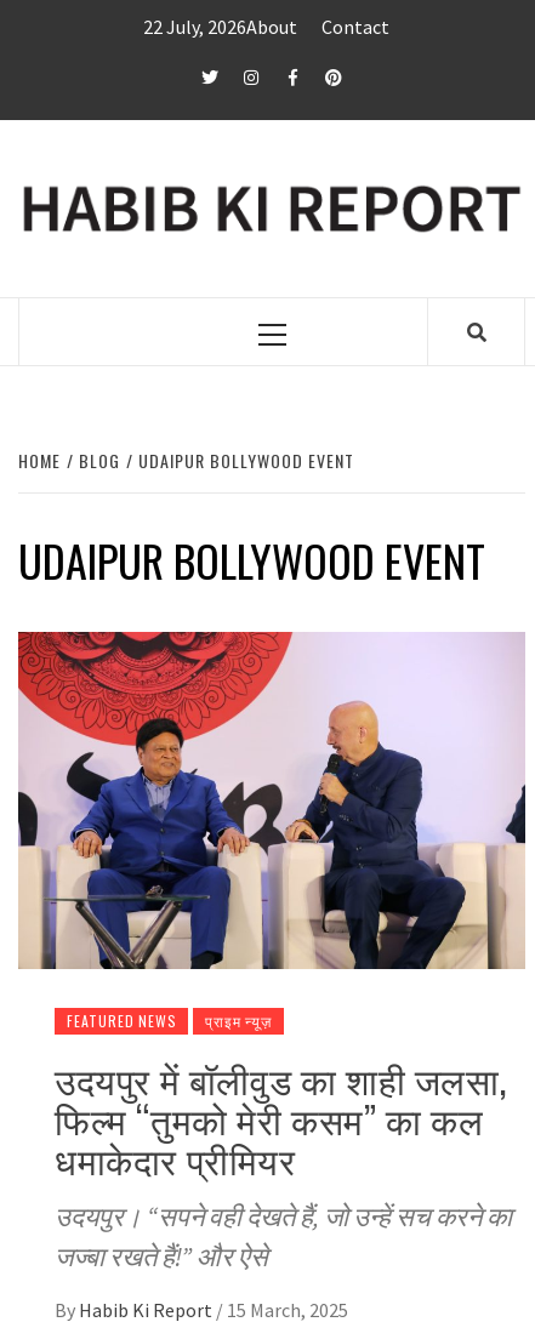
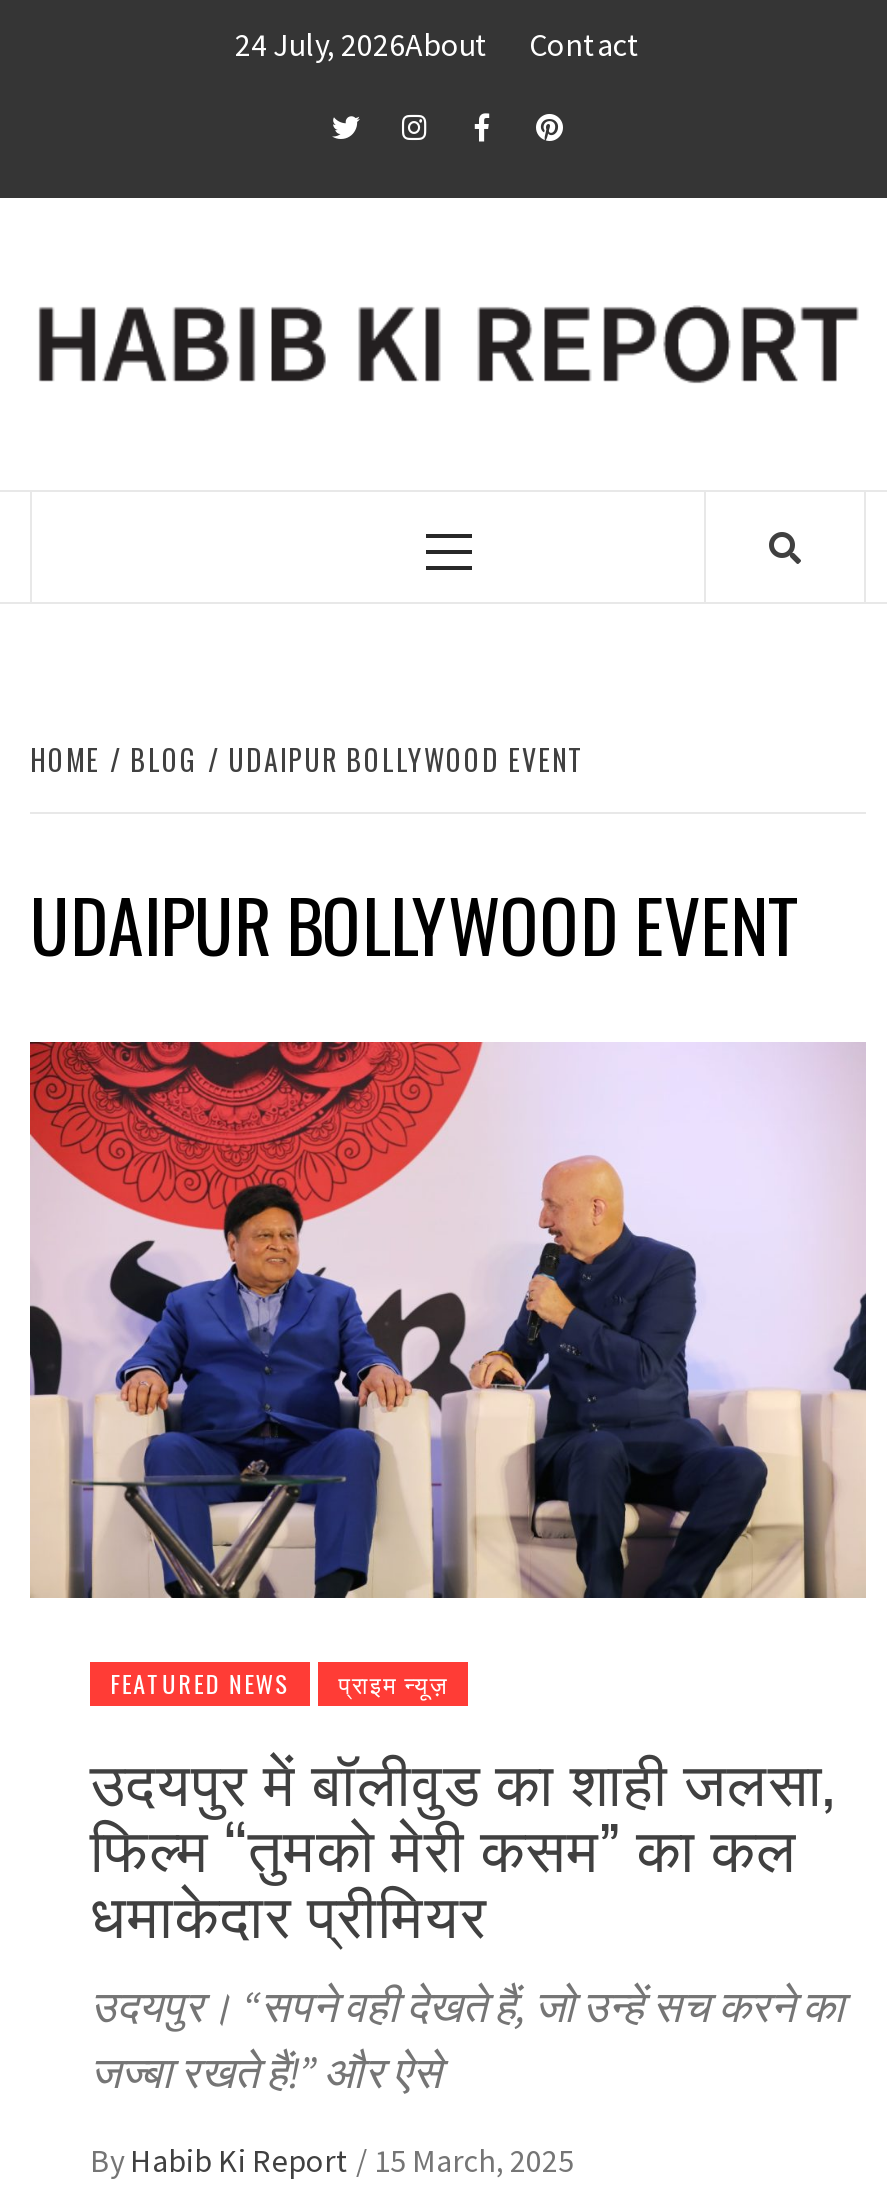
- 22 July, 2026About Contact
+ 24 July, 2026About Contact
